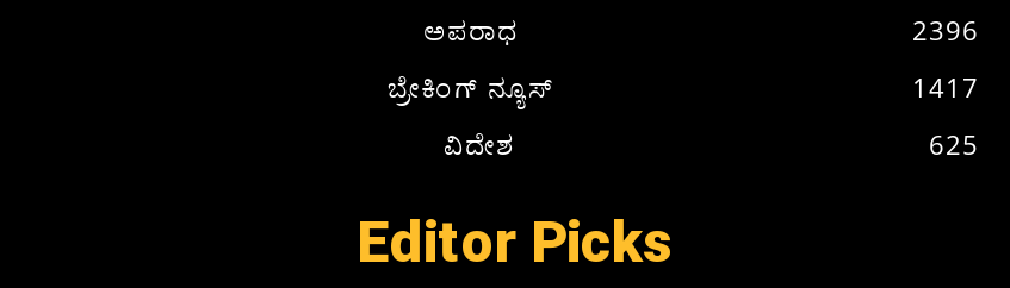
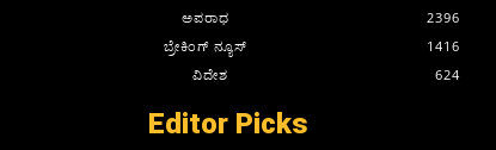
- 1417
+ 1416

- 625
+ 624
